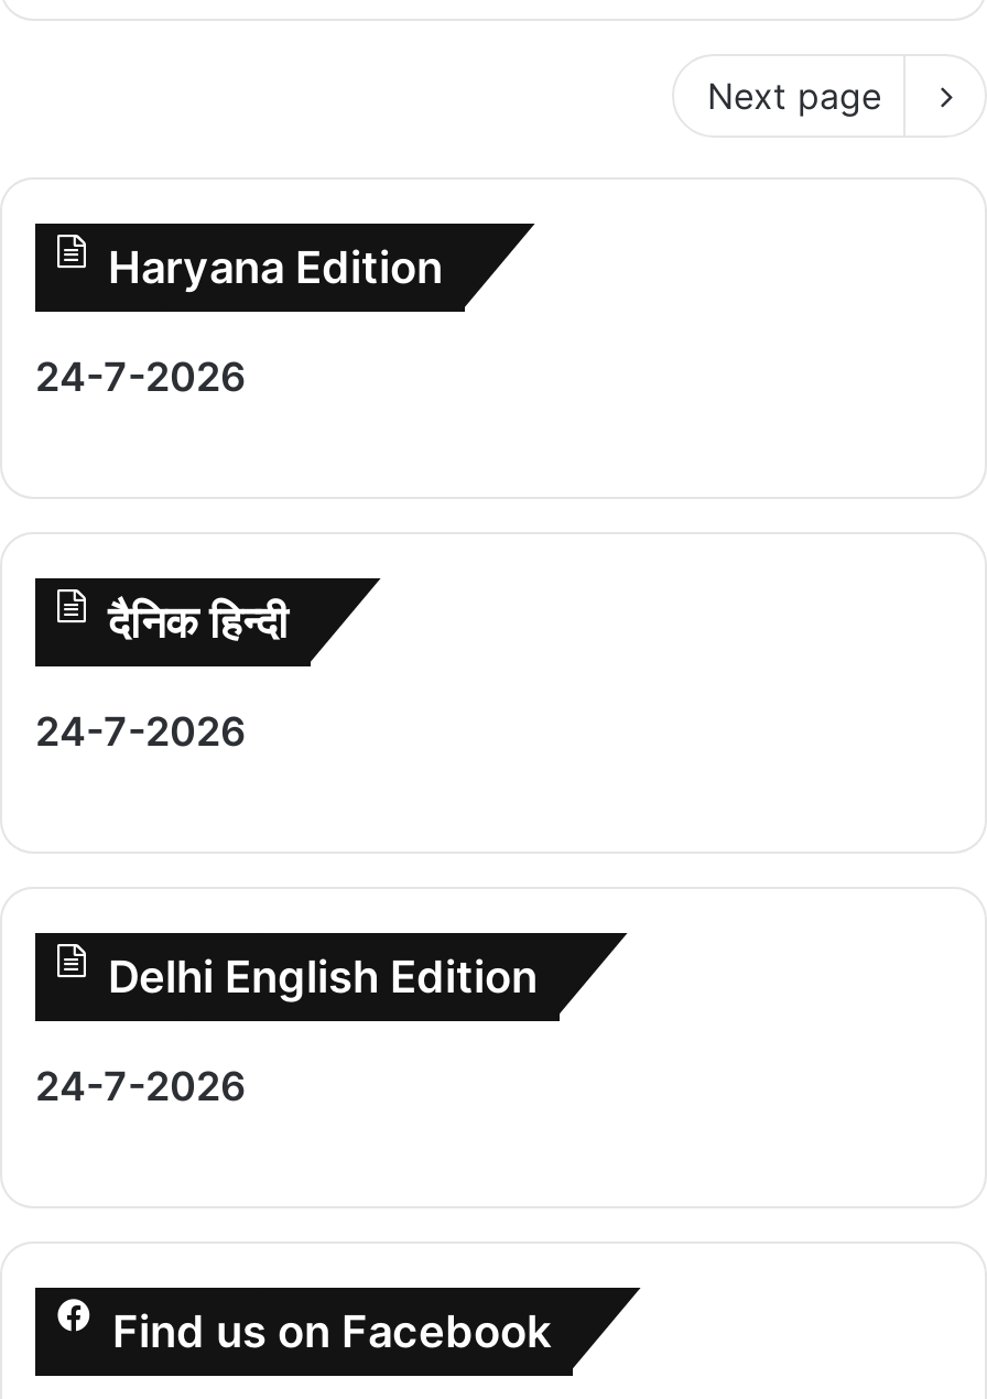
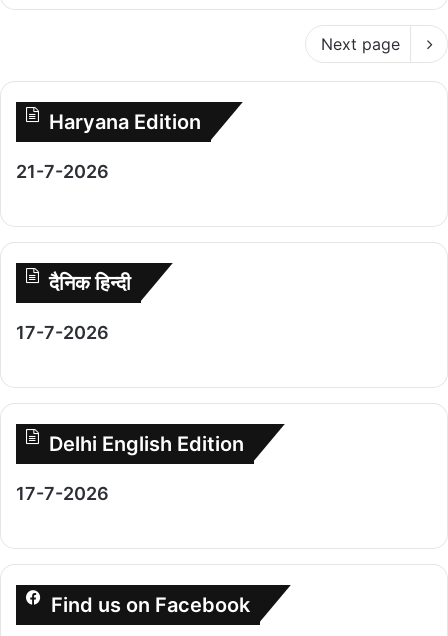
- 24-7-2026
+ 21-7-2026

- 24-7-2026
+ 17-7-2026

- 24-7-2026
+ 17-7-2026
